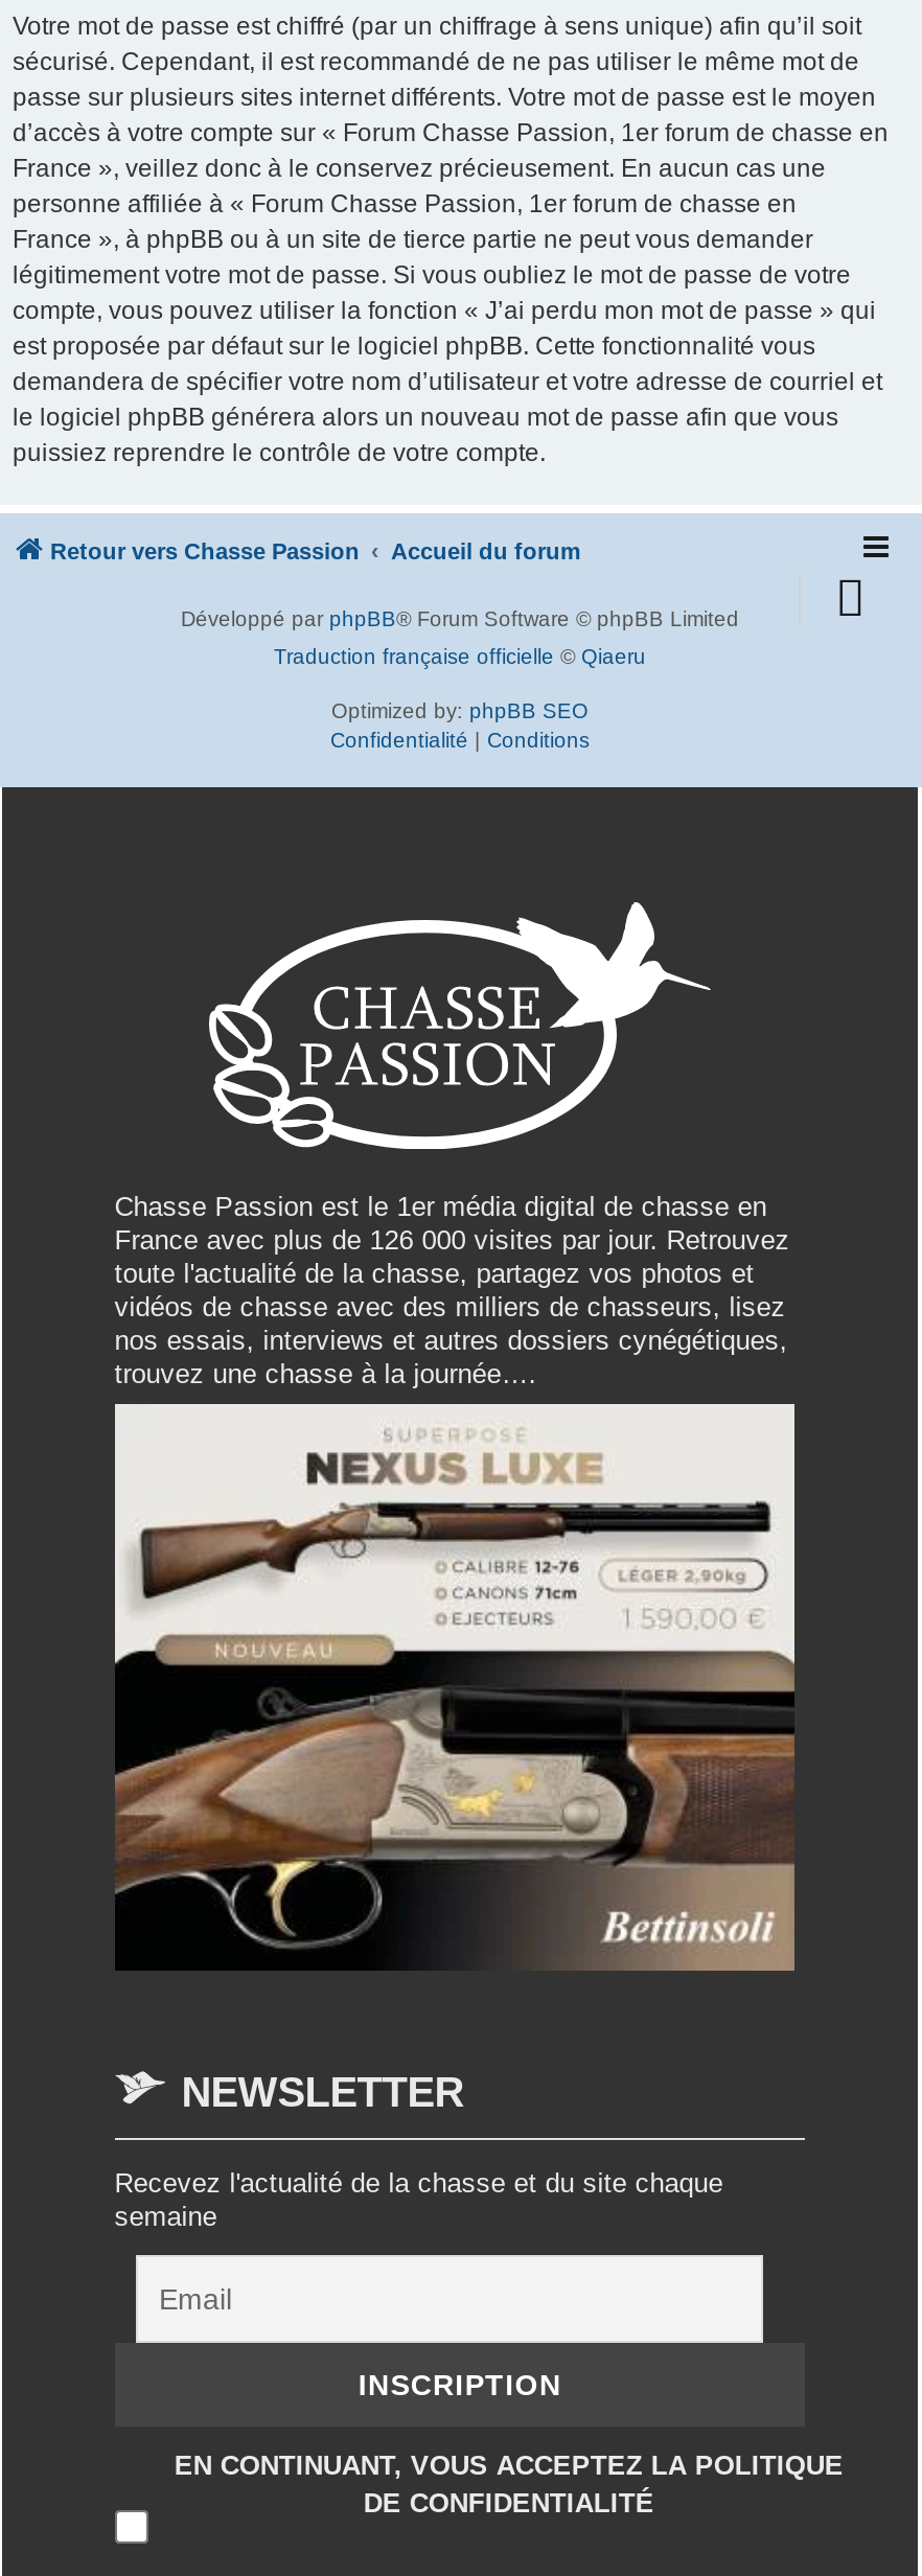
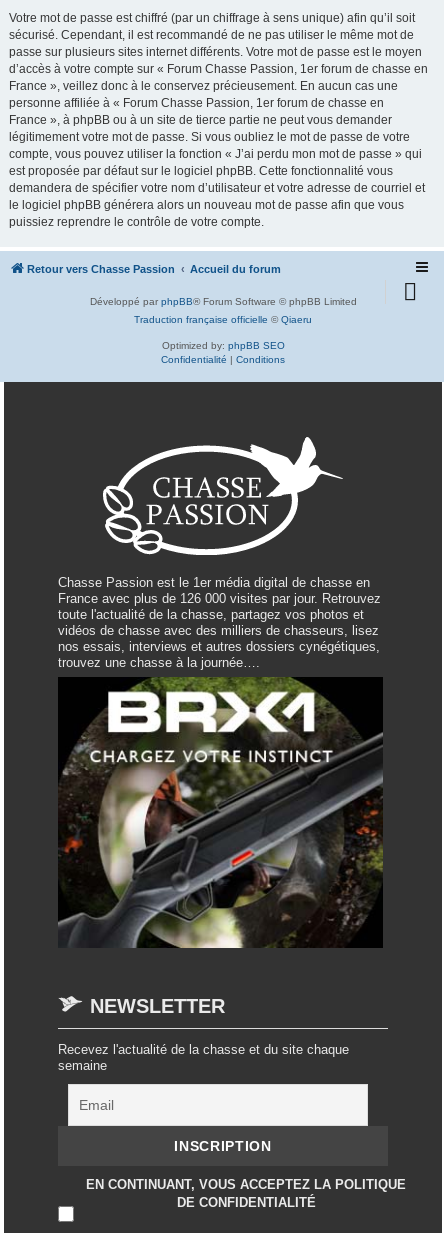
- [image]
+ [image]
